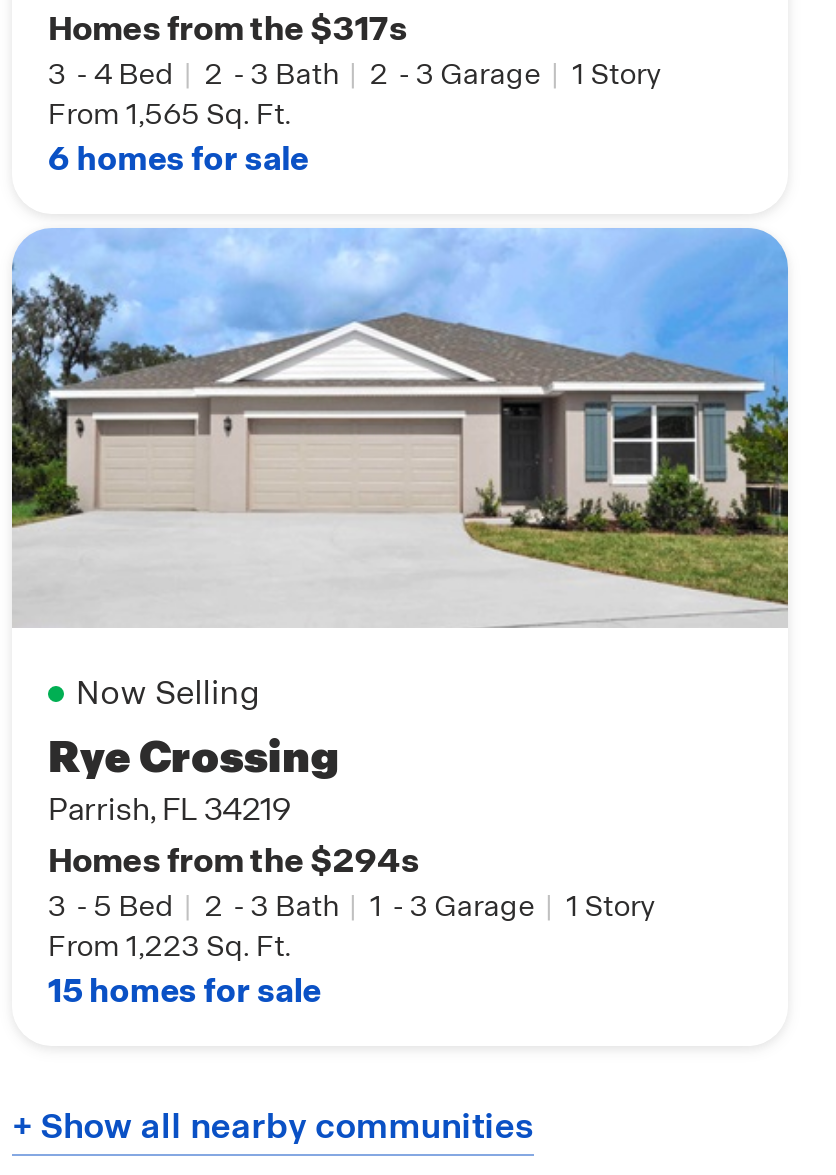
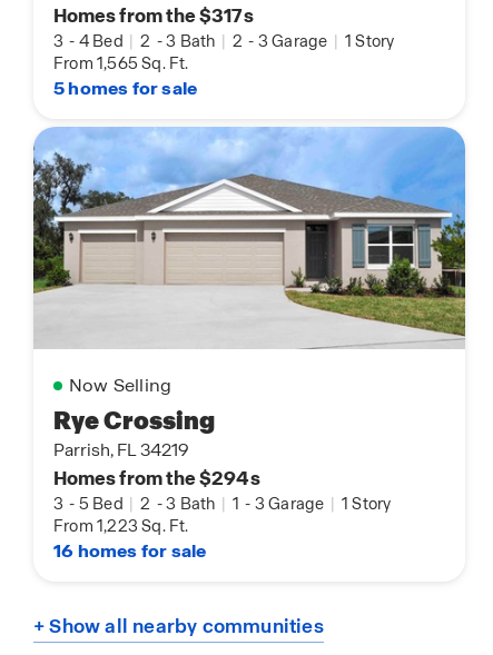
- 6 homes for sale
+ 5 homes for sale

- 15 homes for sale
+ 16 homes for sale
